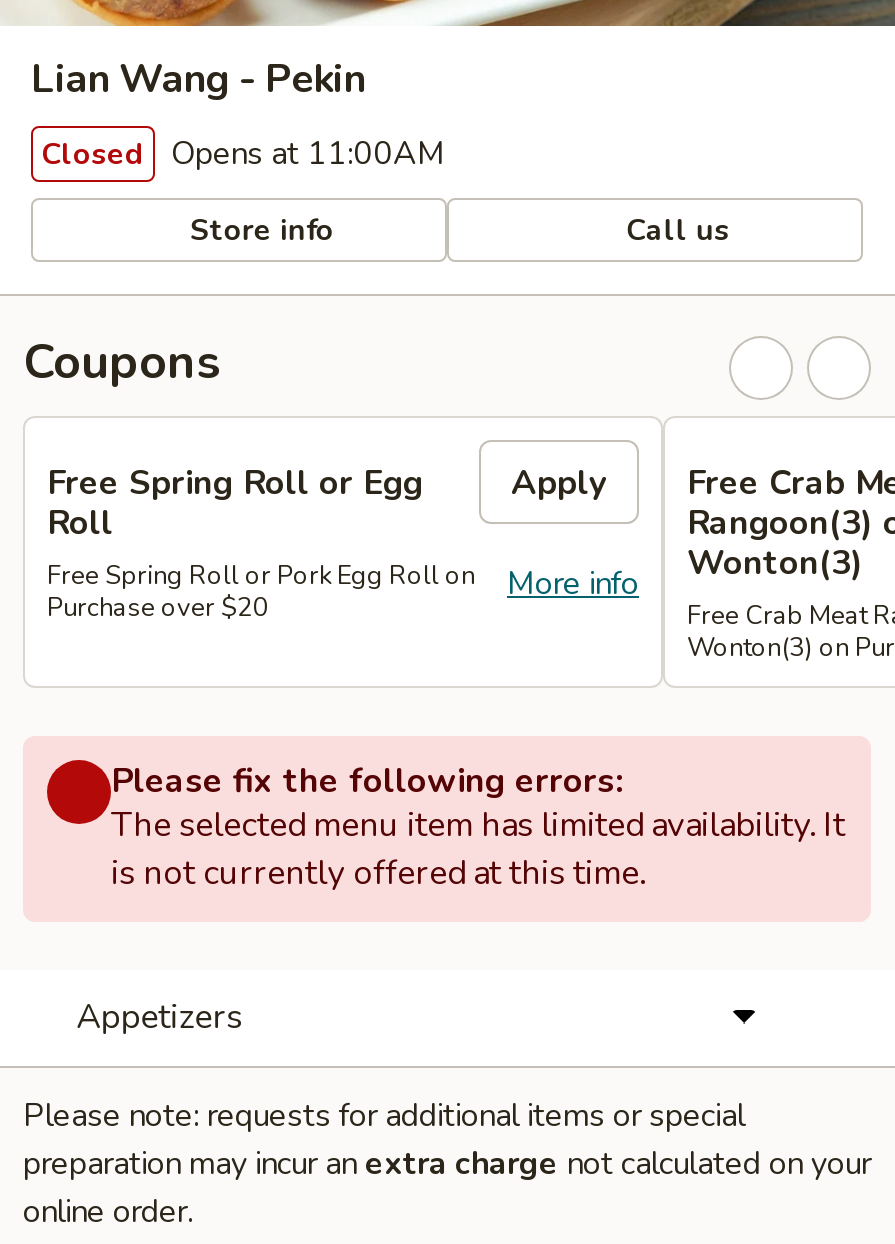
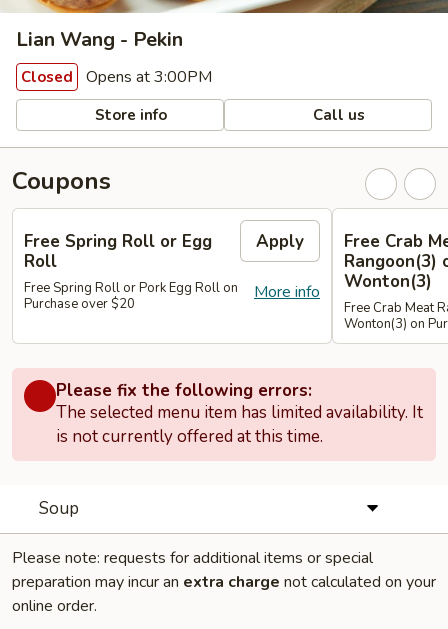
- Closed Opens at 11:00AM
+ Closed Opens at 3:00PM

- Appetizers
+ Soup
